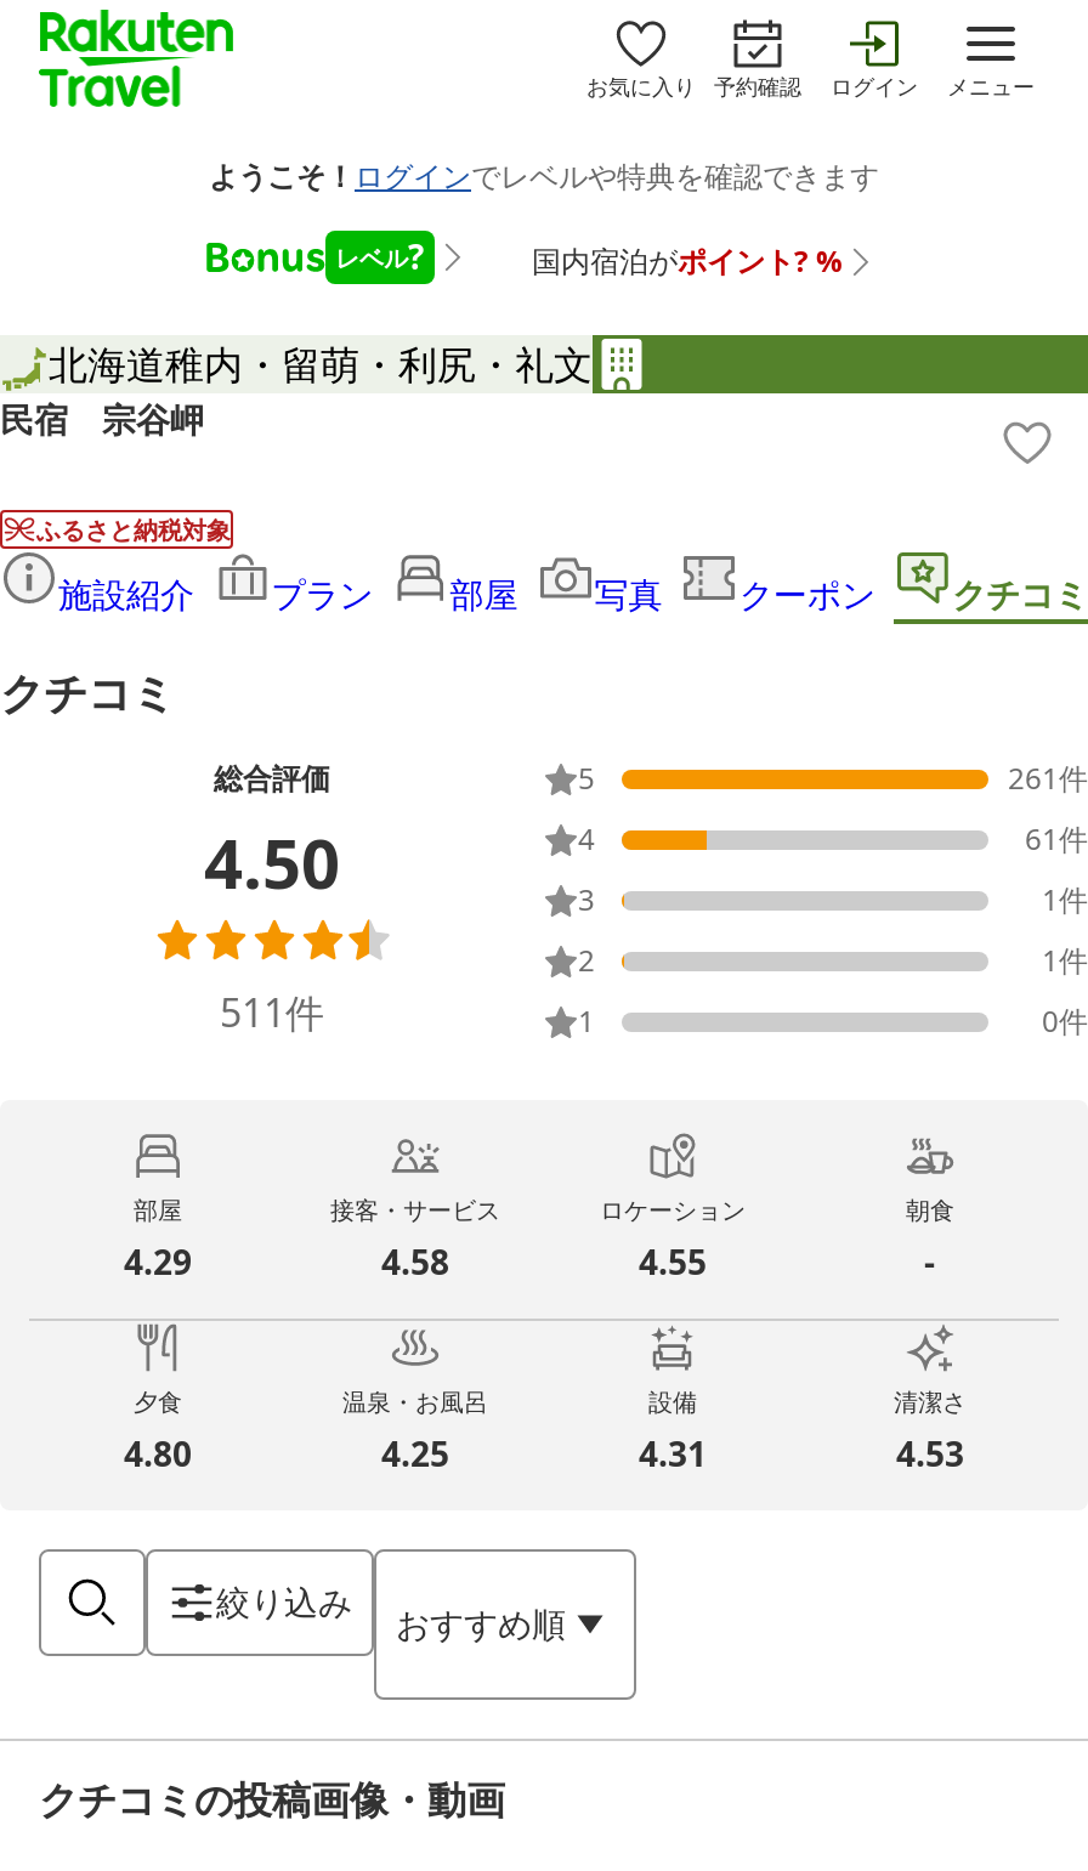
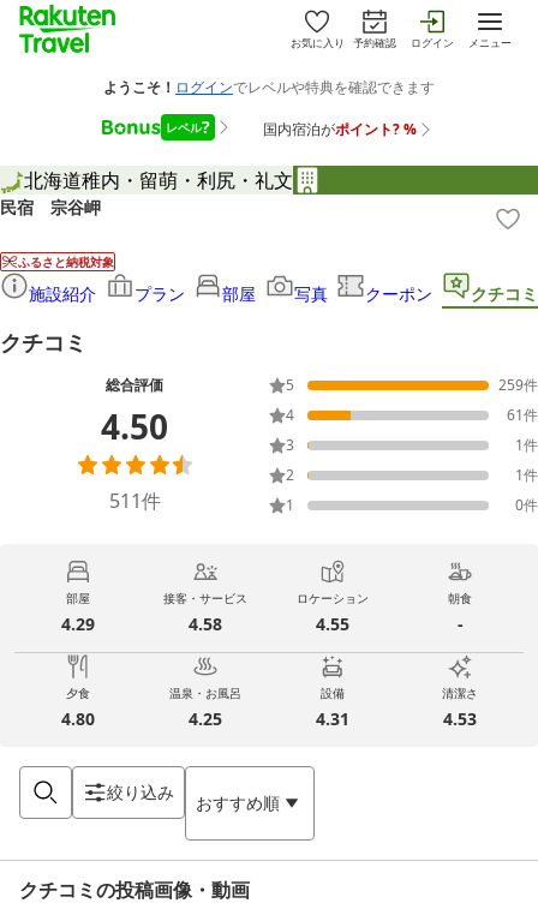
- 261件
+ 259件
